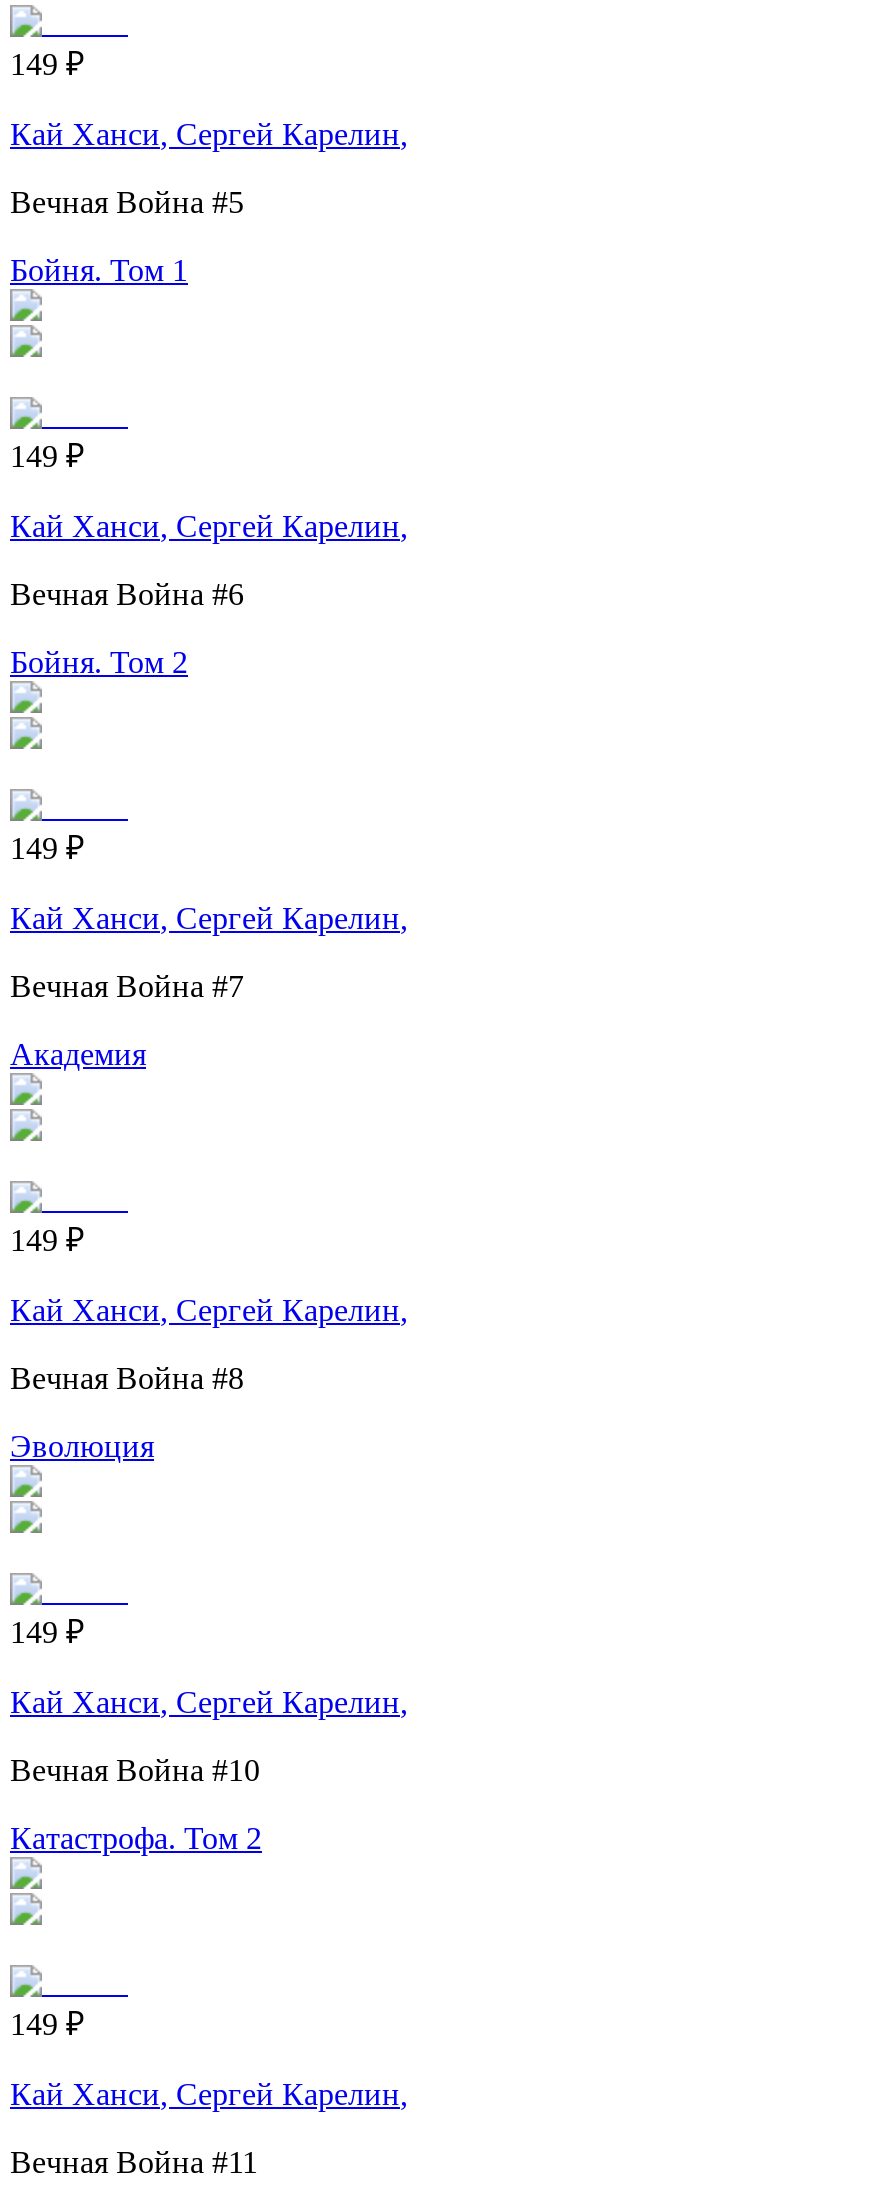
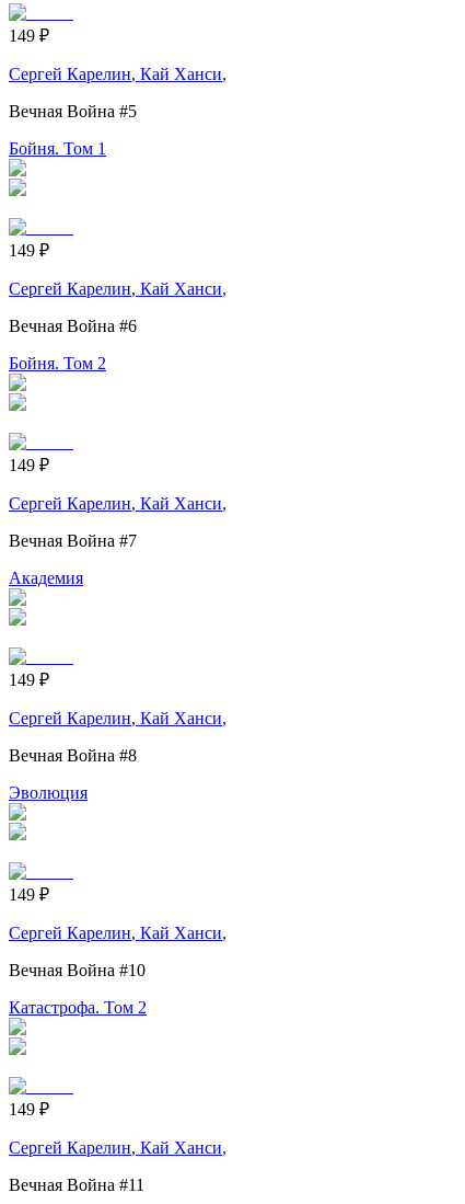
- Кай Ханси, Сергей Карелин,
+ Сергей Карелин, Кай Ханси,

- Кай Ханси, Сергей Карелин,
+ Сергей Карелин, Кай Ханси,

- Кай Ханси, Сергей Карелин,
+ Сергей Карелин, Кай Ханси,

- Кай Ханси, Сергей Карелин,
+ Сергей Карелин, Кай Ханси,

- Кай Ханси, Сергей Карелин,
+ Сергей Карелин, Кай Ханси,

- Кай Ханси, Сергей Карелин,
+ Сергей Карелин, Кай Ханси,
